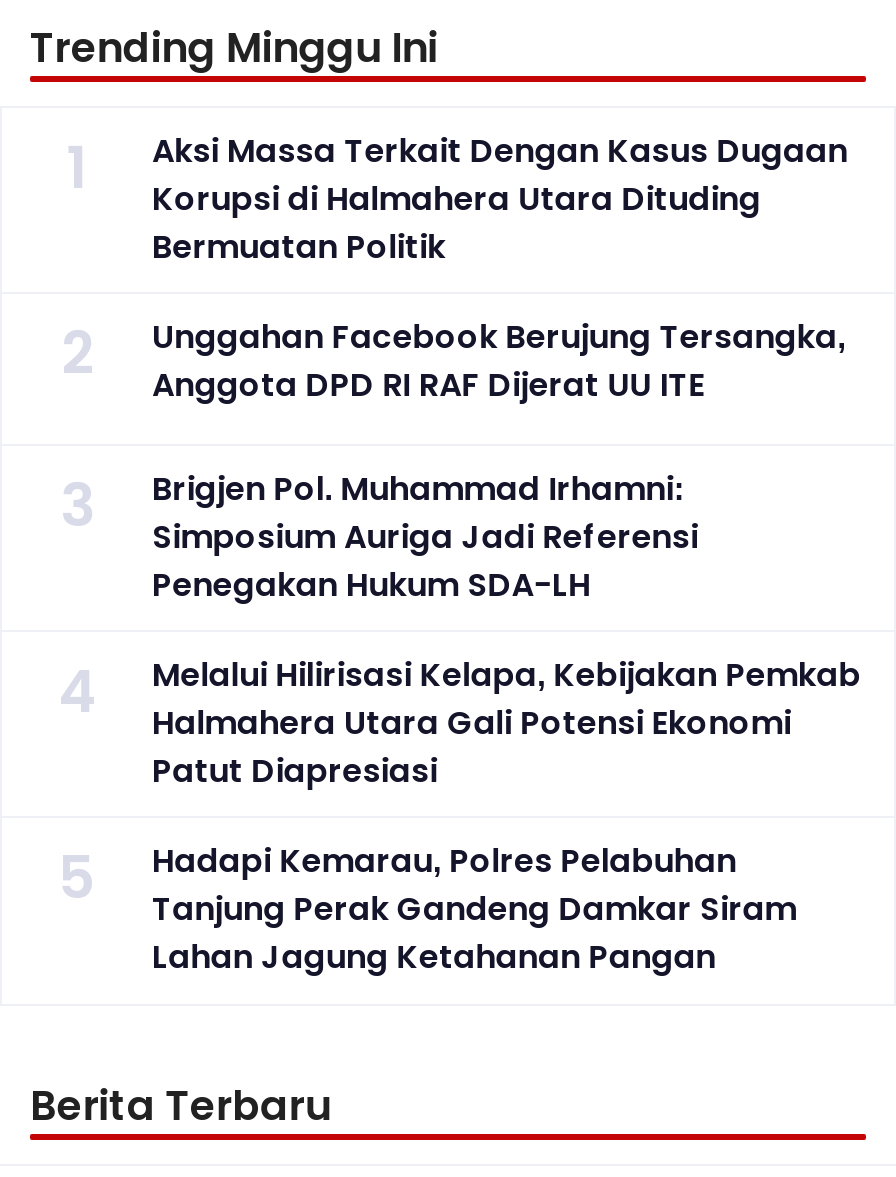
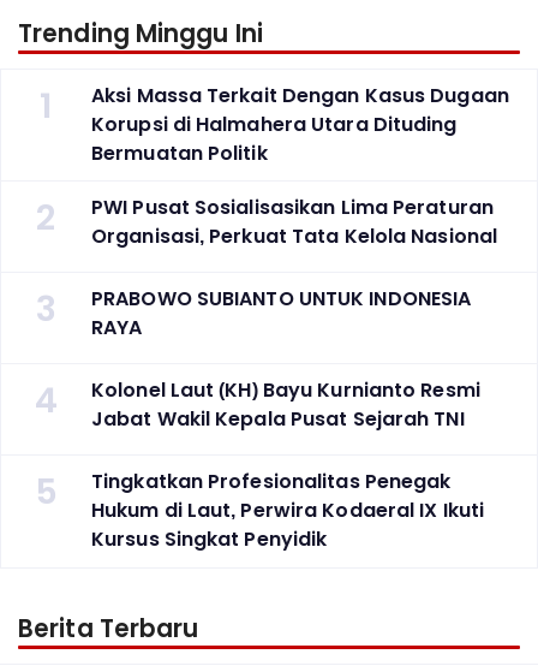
- Unggahan Facebook Berujung Tersangka,
- Anggota DPD RI RAF Dijerat UU ITE
+ PWI Pusat Sosialisasikan Lima Peraturan
+ Organisasi, Perkuat Tata Kelola Nasional

- Brigjen Pol. Muhammad Irhamni:
- Simposium Auriga Jadi Referensi
- Penegakan Hukum SDA-LH
+ PRABOWO SUBIANTO UNTUK INDONESIA
+ RAYA

- Melalui Hilirisasi Kelapa, Kebijakan Pemkab
- Halmahera Utara Gali Potensi Ekonomi
- Patut Diapresiasi
+ Kolonel Laut (KH) Bayu Kurnianto Resmi
+ Jabat Wakil Kepala Pusat Sejarah TNI

- Hadapi Kemarau, Polres Pelabuhan
- Tanjung Perak Gandeng Damkar Siram
- Lahan Jagung Ketahanan Pangan
+ Tingkatkan Profesionalitas Penegak
+ Hukum di Laut, Perwira Kodaeral IX Ikuti
+ Kursus Singkat Penyidik
